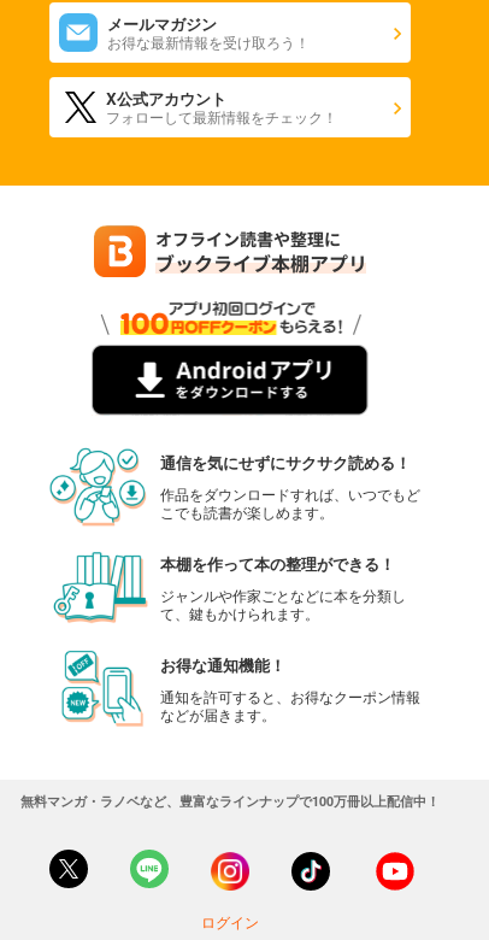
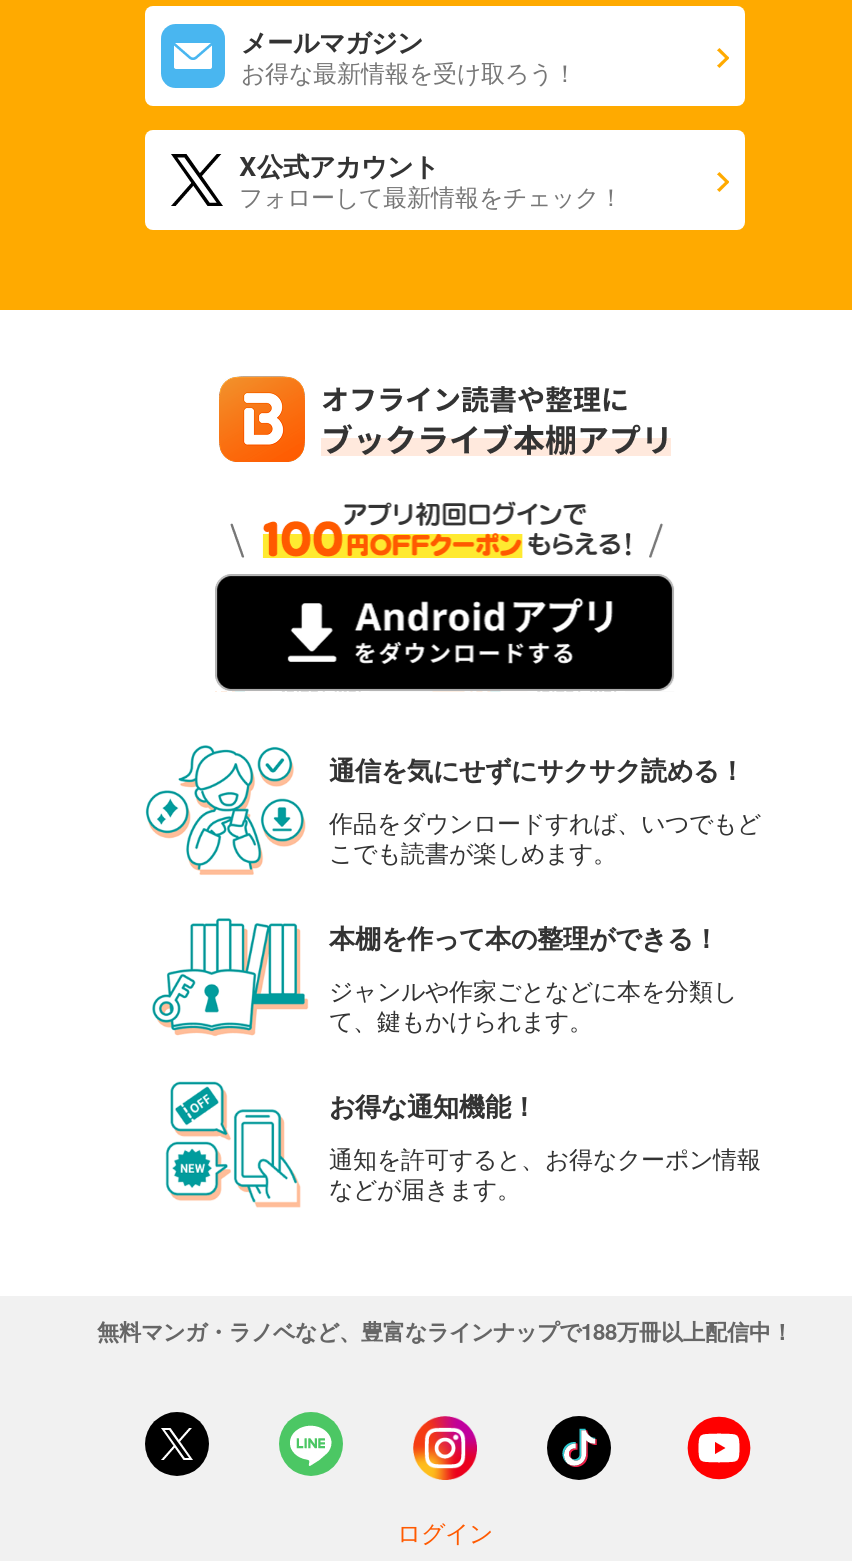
- 無料マンガ・ラノベなど、豊富なラインナップで100万冊以上配信中！
+ 無料マンガ・ラノベなど、豊富なラインナップで188万冊以上配信中！
